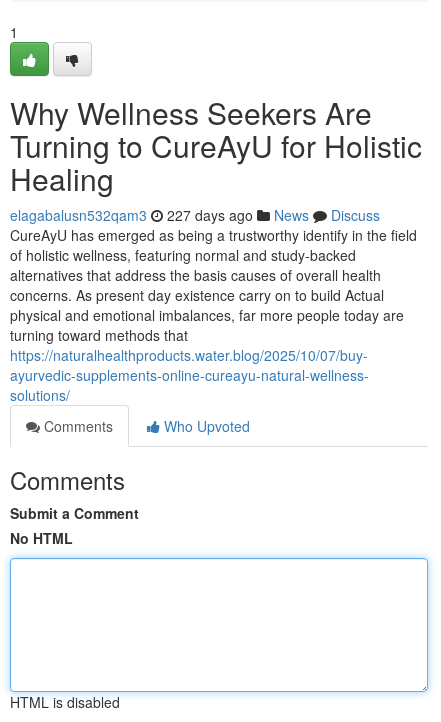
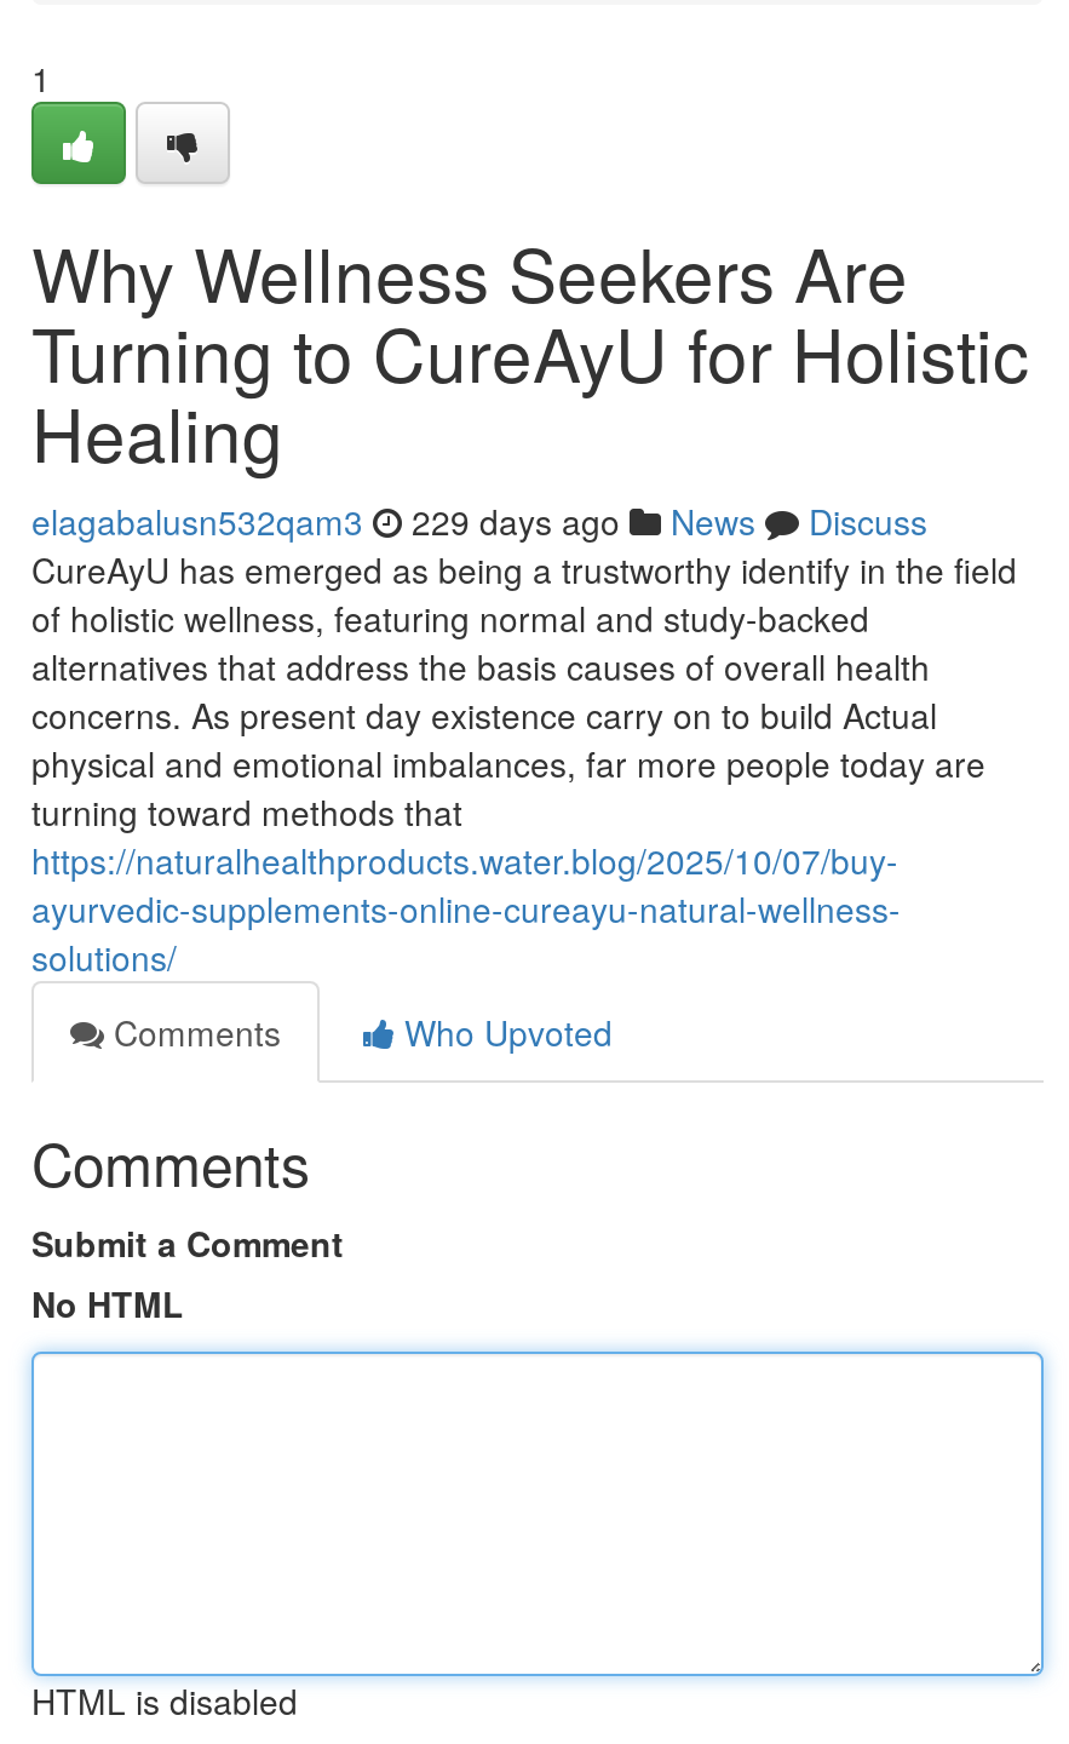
- elagabalusn532qam3 227 days ago News Discuss
+ elagabalusn532qam3 229 days ago News Discuss
